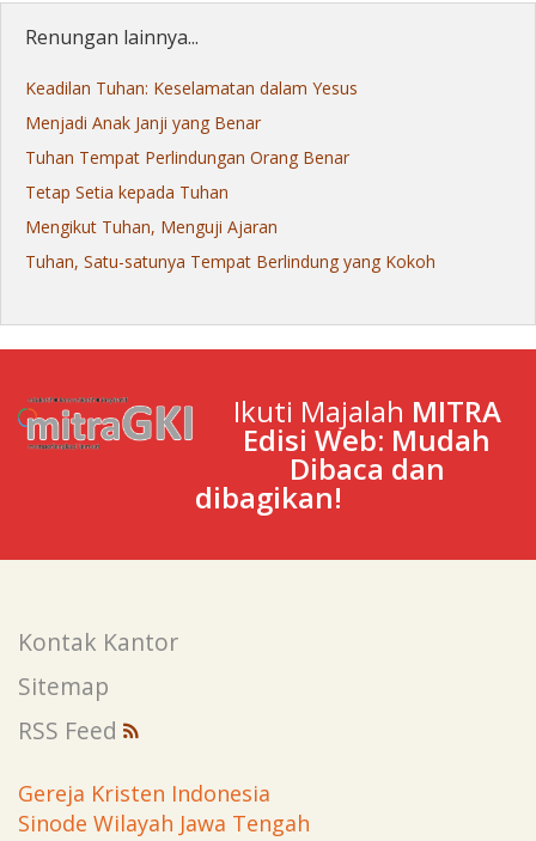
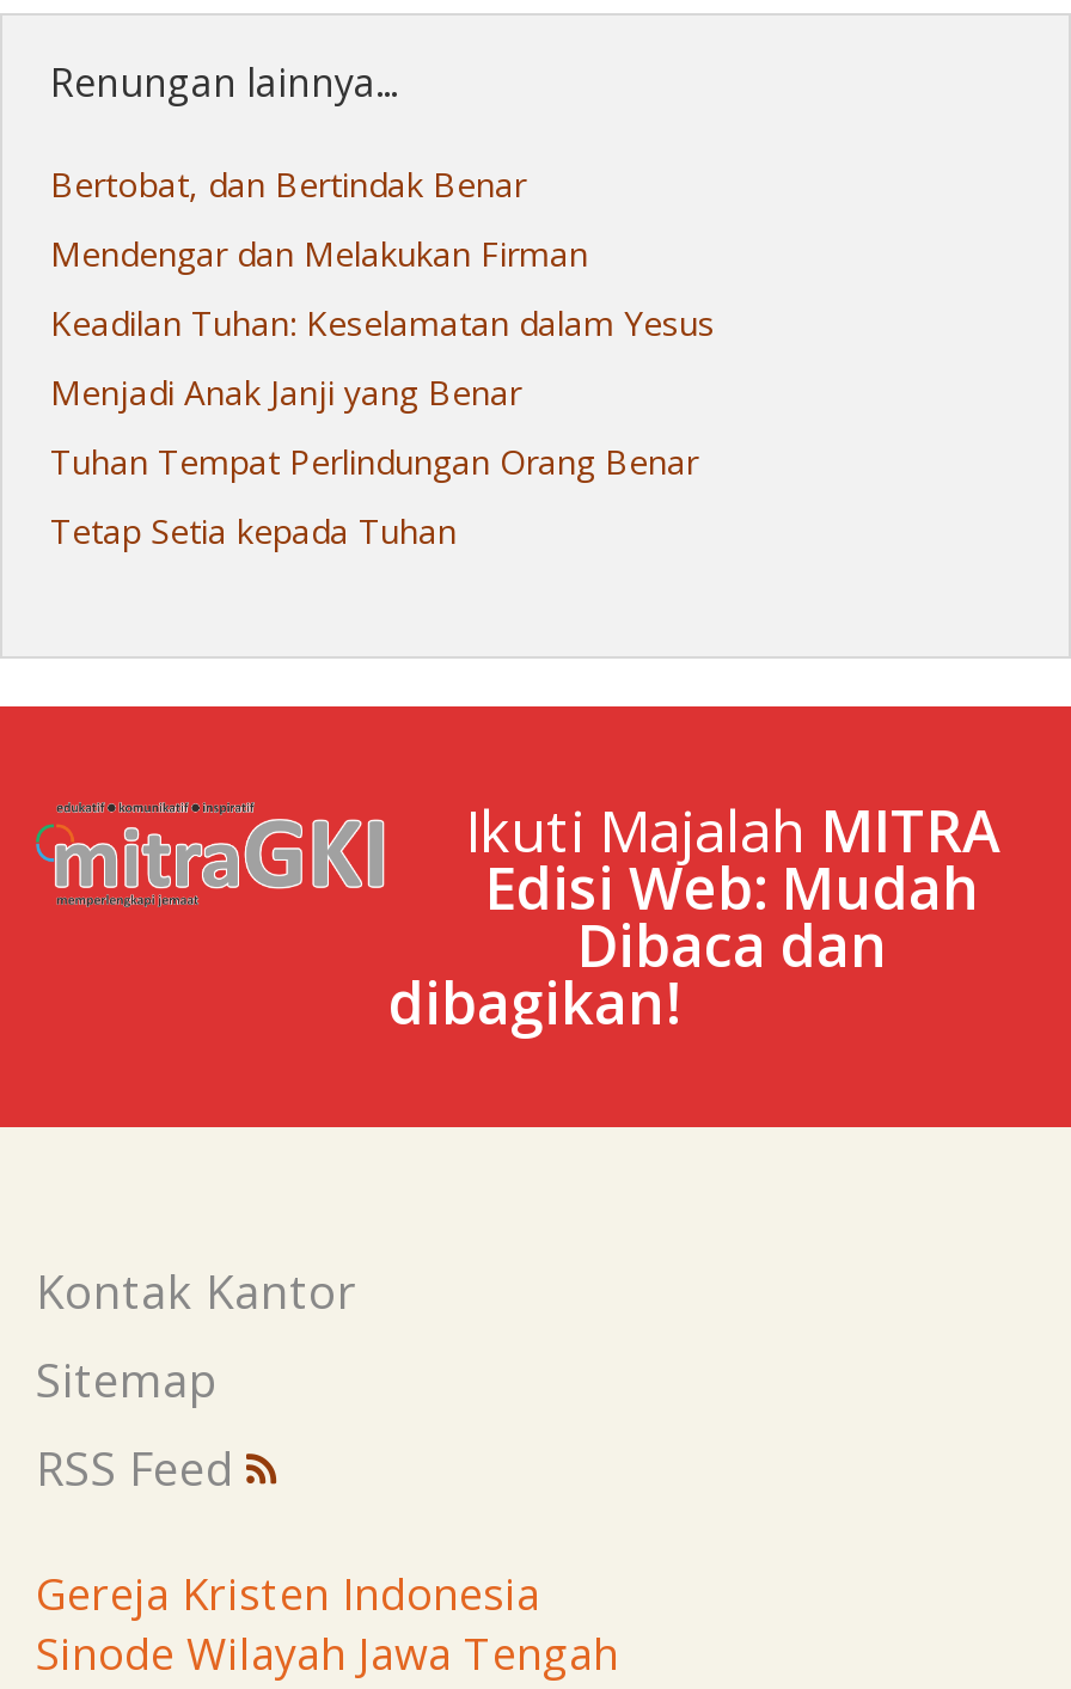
+ Bertobat, dan Bertindak Benar
+ Mendengar dan Melakukan Firman

moved down: Keadilan Tuhan: Keselamatan dalam Yesus | Menjadi Anak Janji yang Benar | Tuhan Tempat Perlindungan Orang Benar | Tetap Setia kepada Tuhan

- Mengikut Tuhan, Menguji Ajaran
- Tuhan, Satu-satunya Tempat Berlindung yang Kokoh
